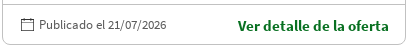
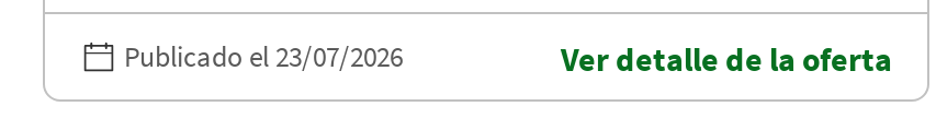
- Publicado el 21/07/2026
+ Publicado el 23/07/2026
